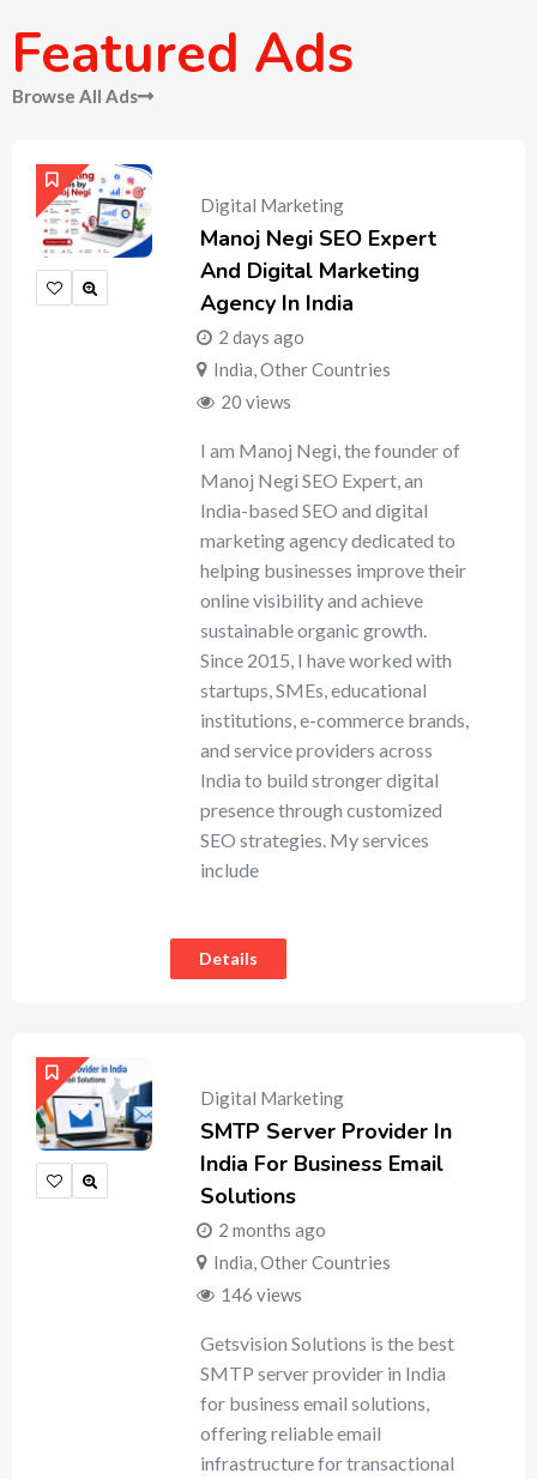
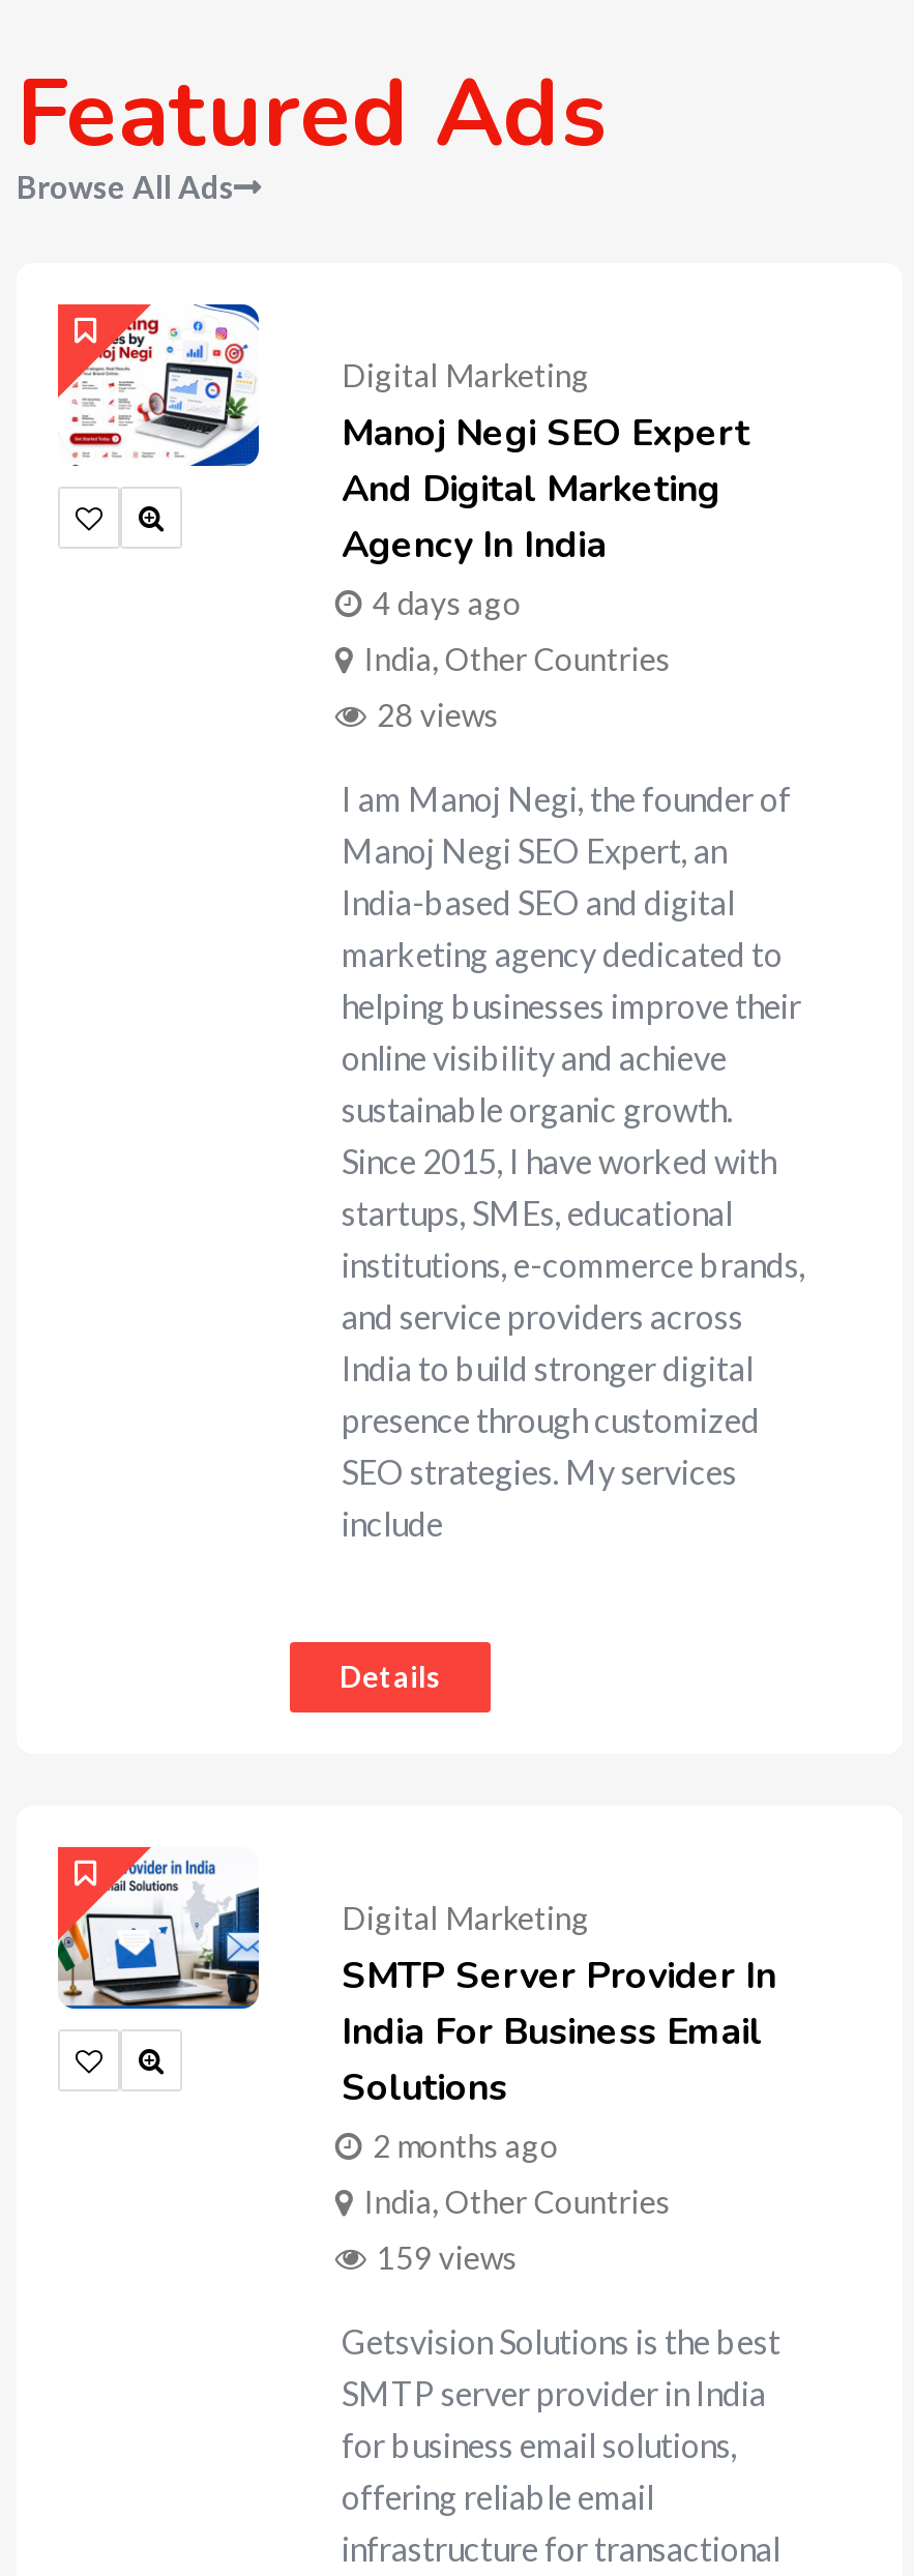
- 2 days ago
+ 4 days ago

- 20 views
+ 28 views

- 146 views
+ 159 views
